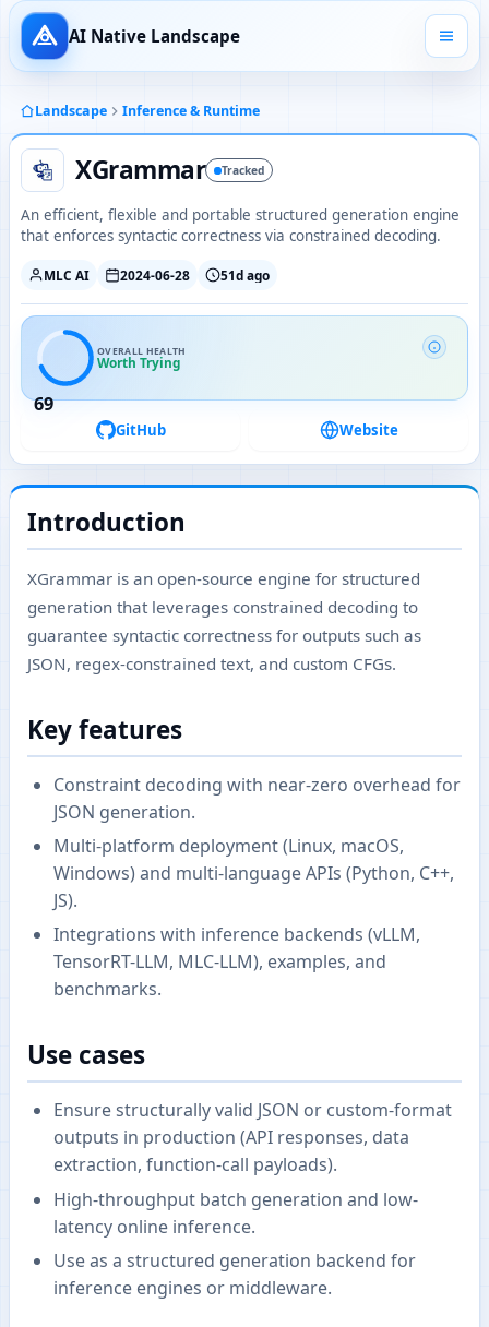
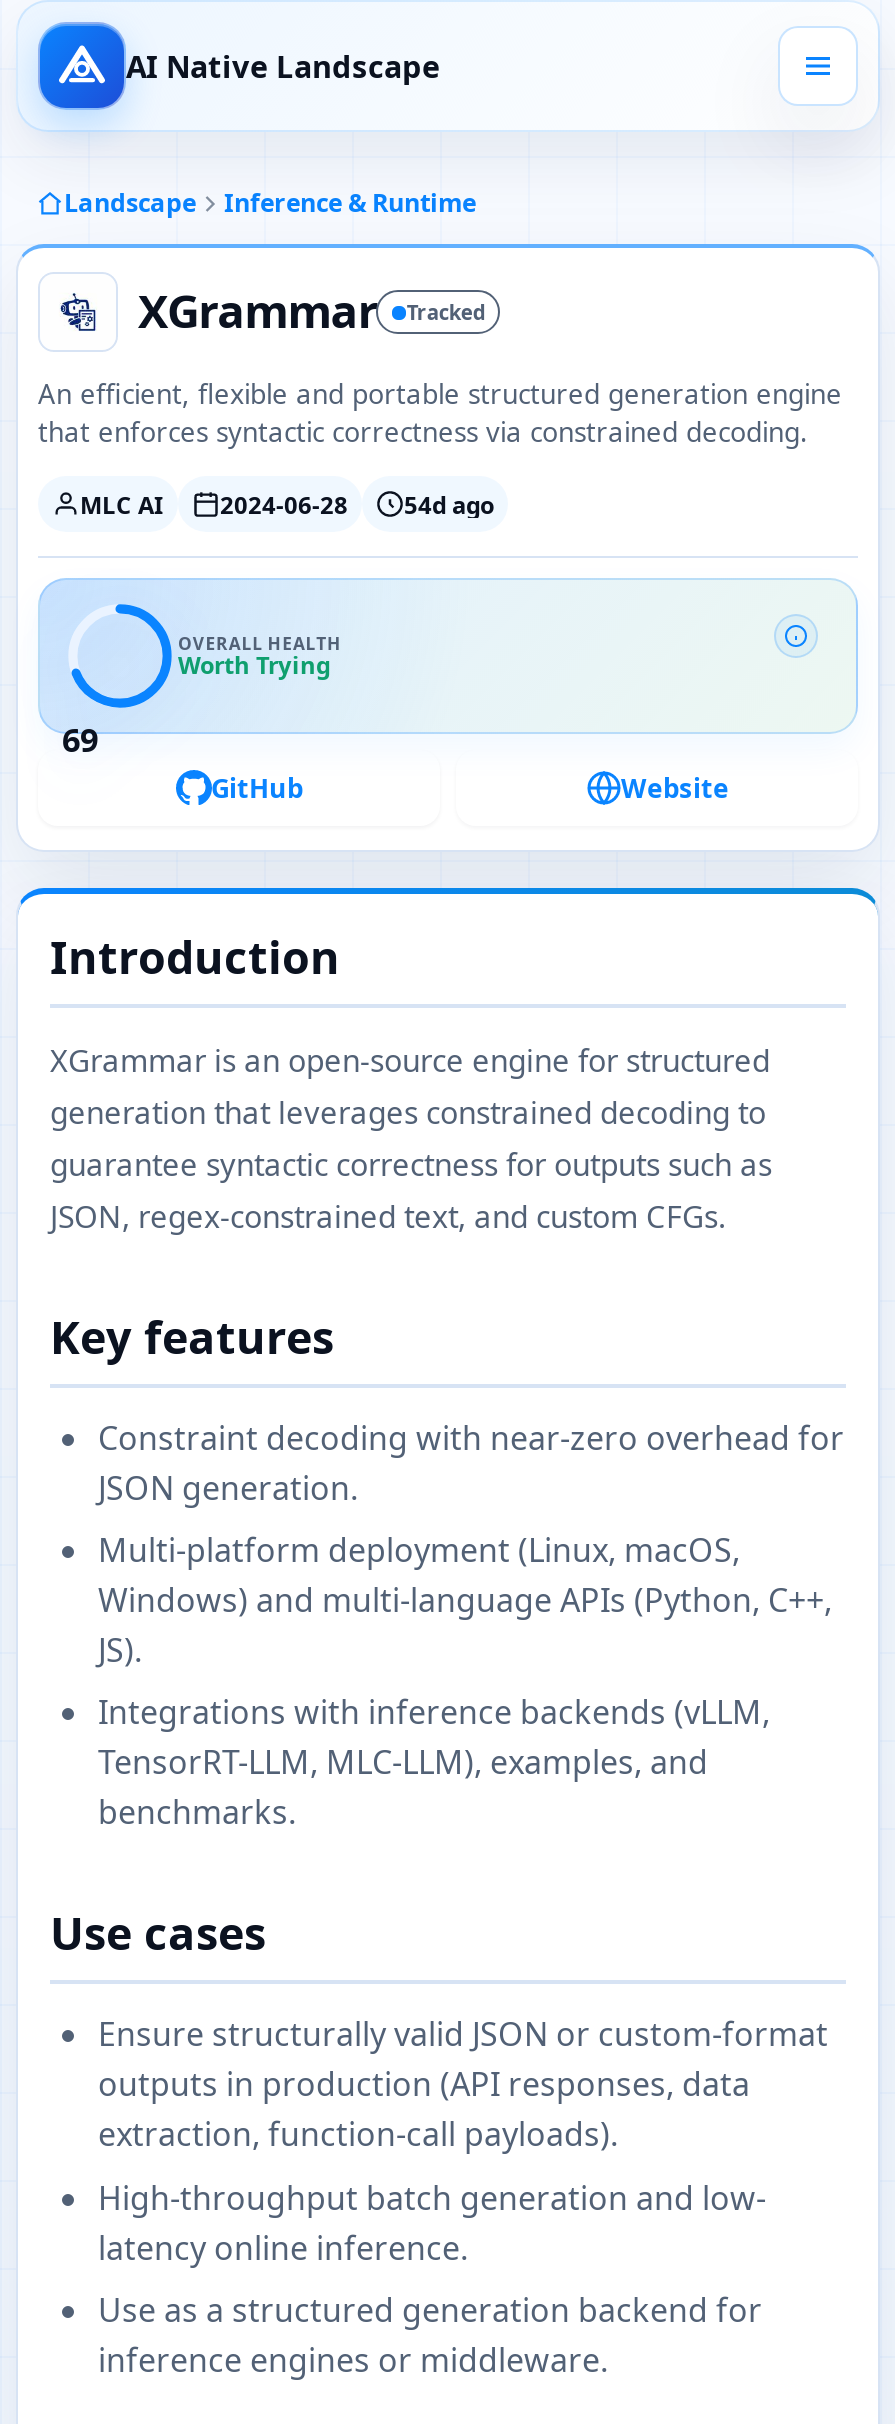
- MLC AI 2024-06-28 51d ago
+ MLC AI 2024-06-28 54d ago
